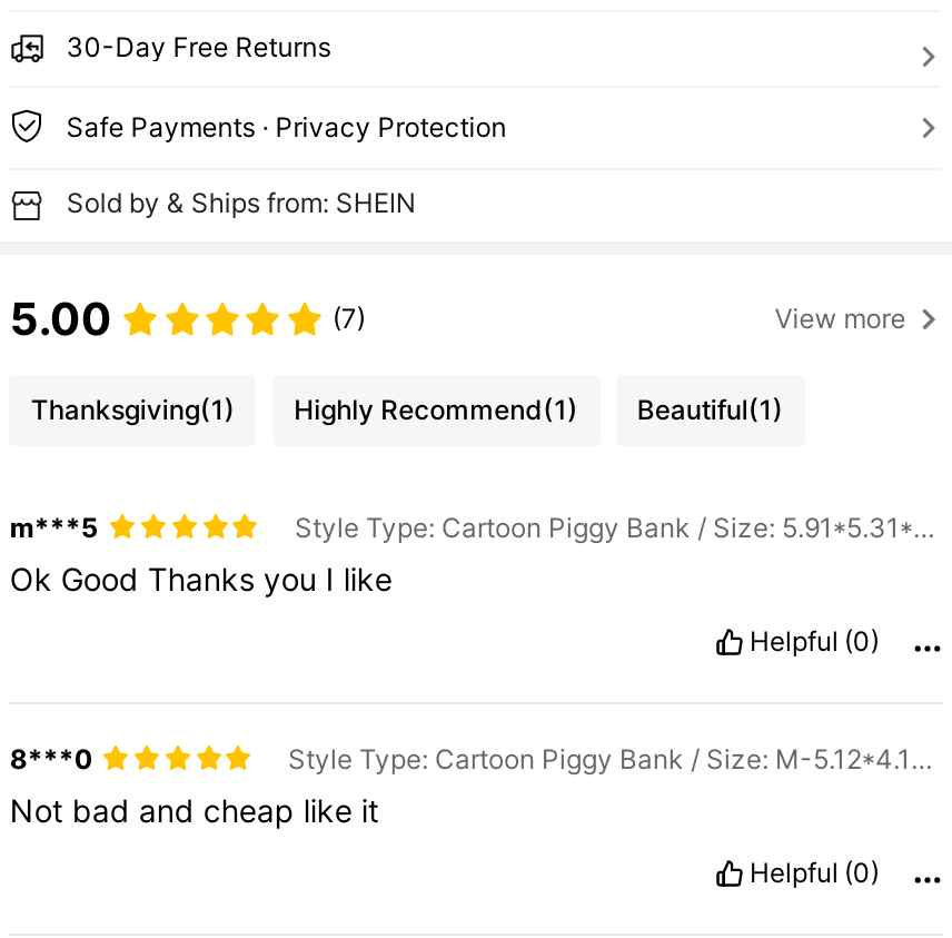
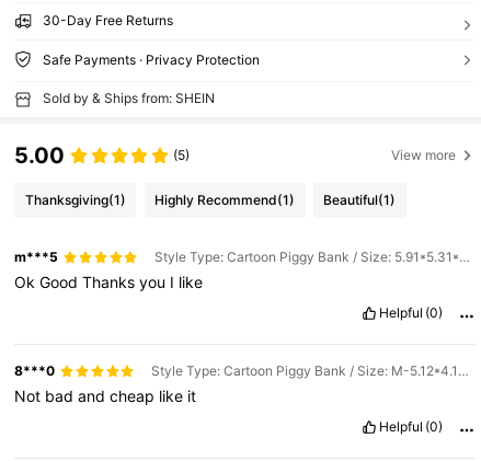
- (7)
+ (5)
